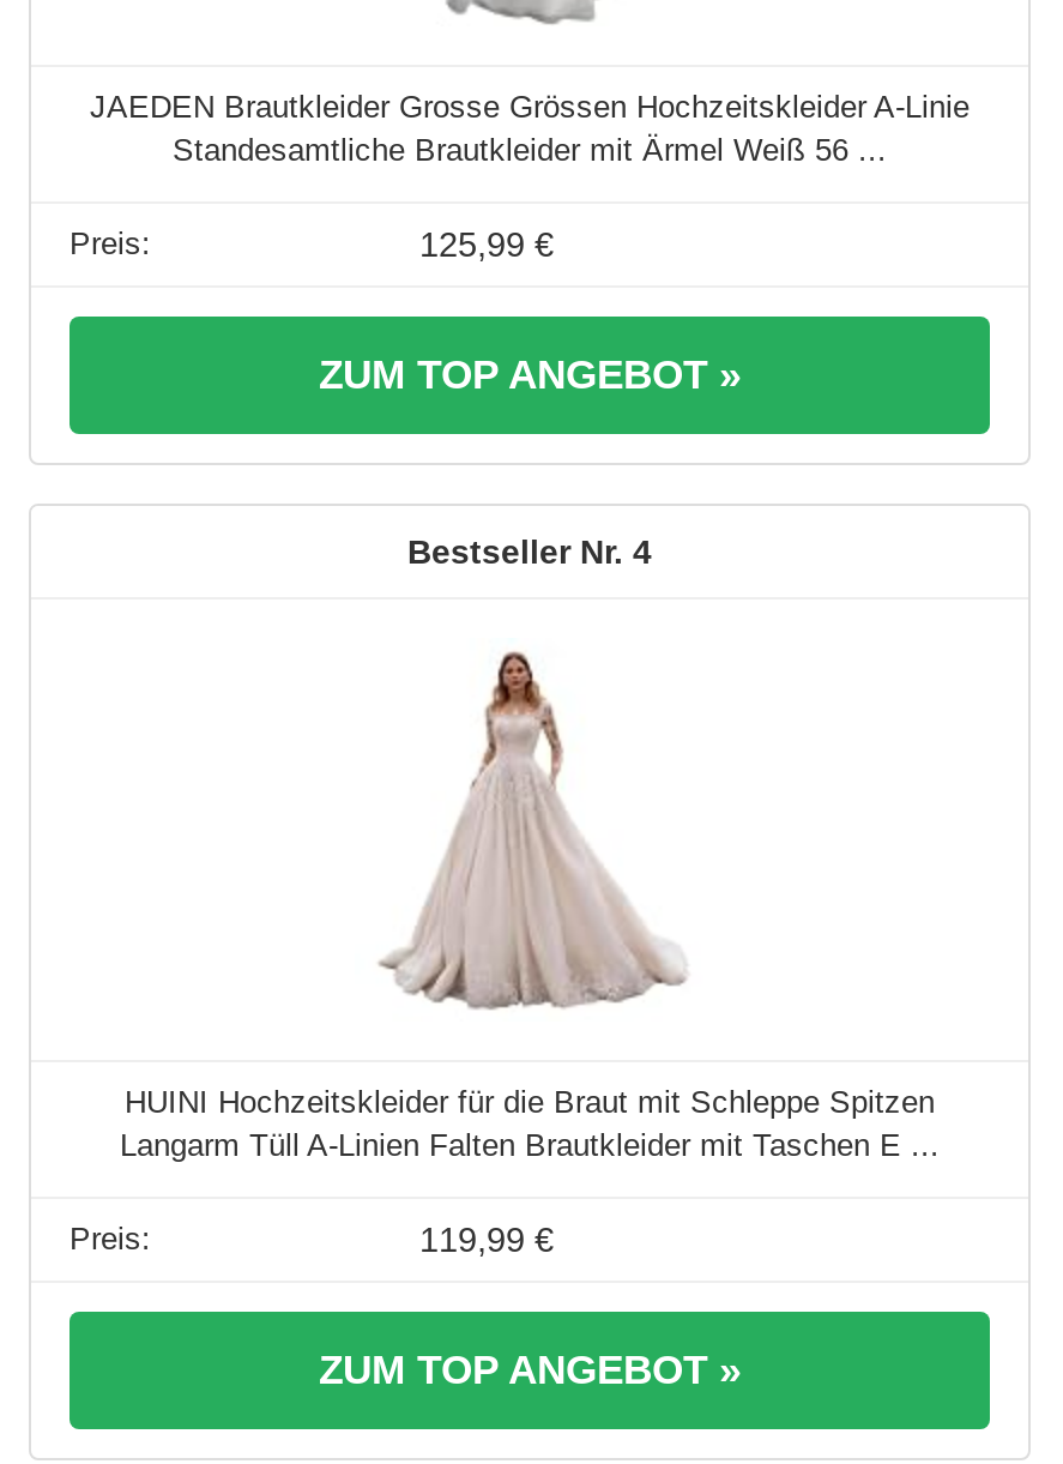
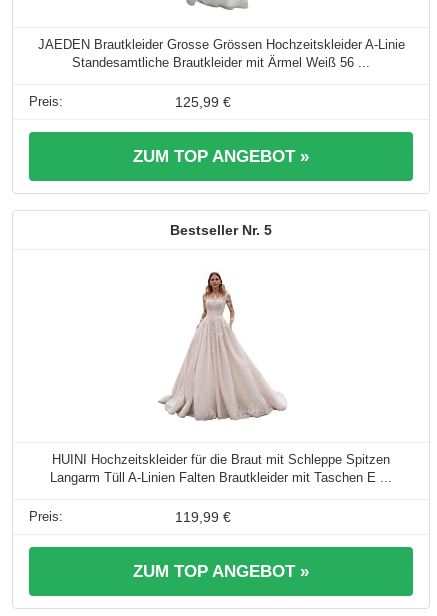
- 4
+ 5
